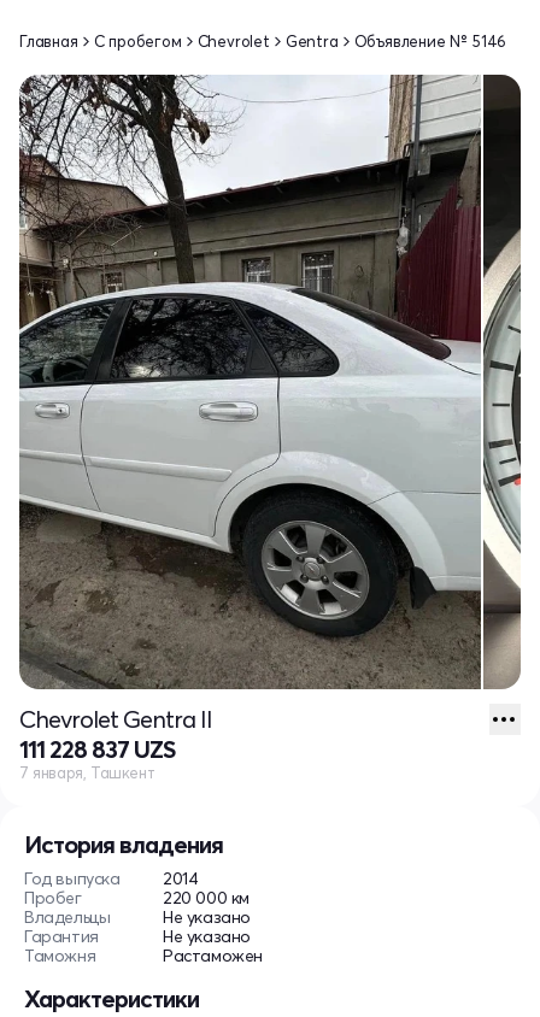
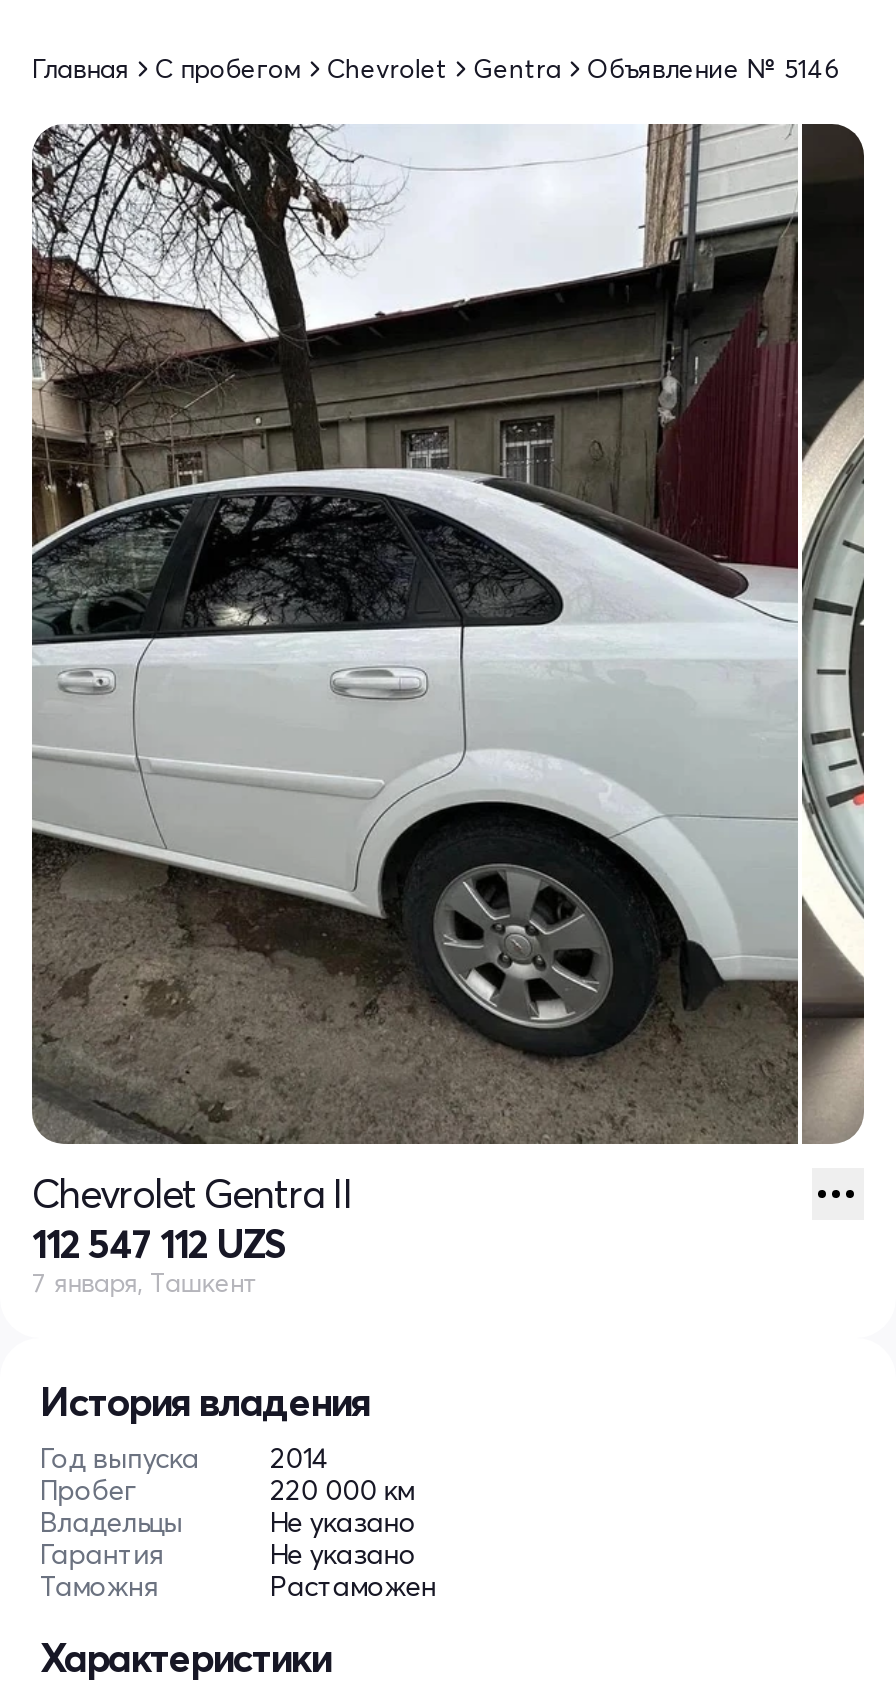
- 111 228 837 UZS
+ 112 547 112 UZS
